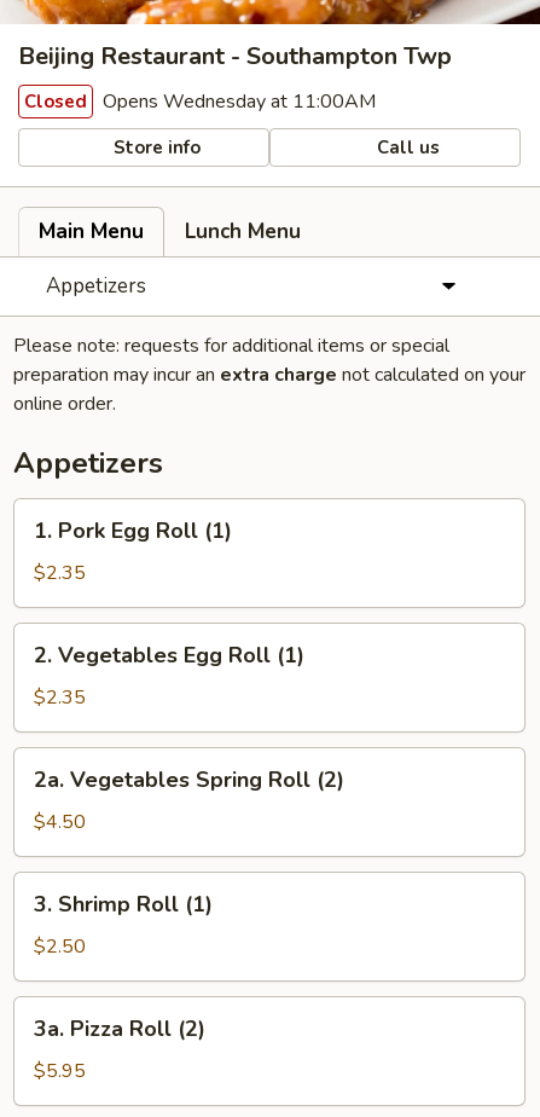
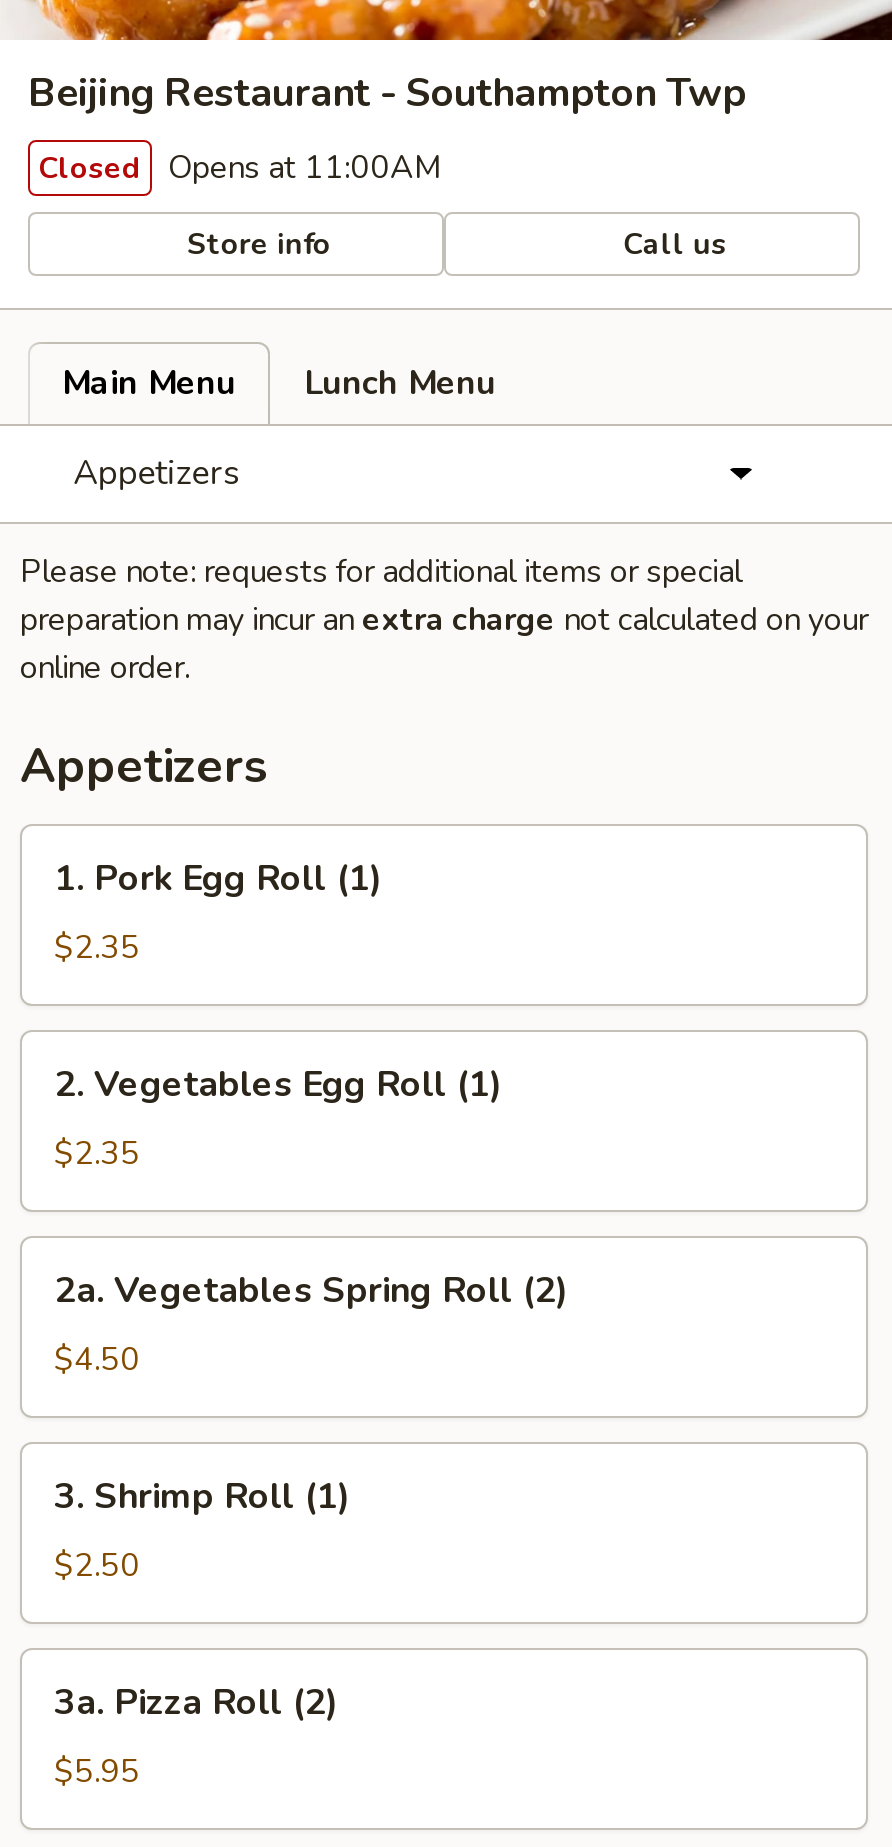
- Closed Opens Wednesday at 11:00AM
+ Closed Opens at 11:00AM
